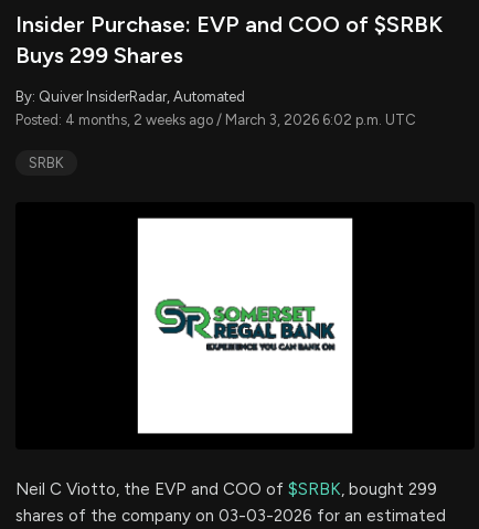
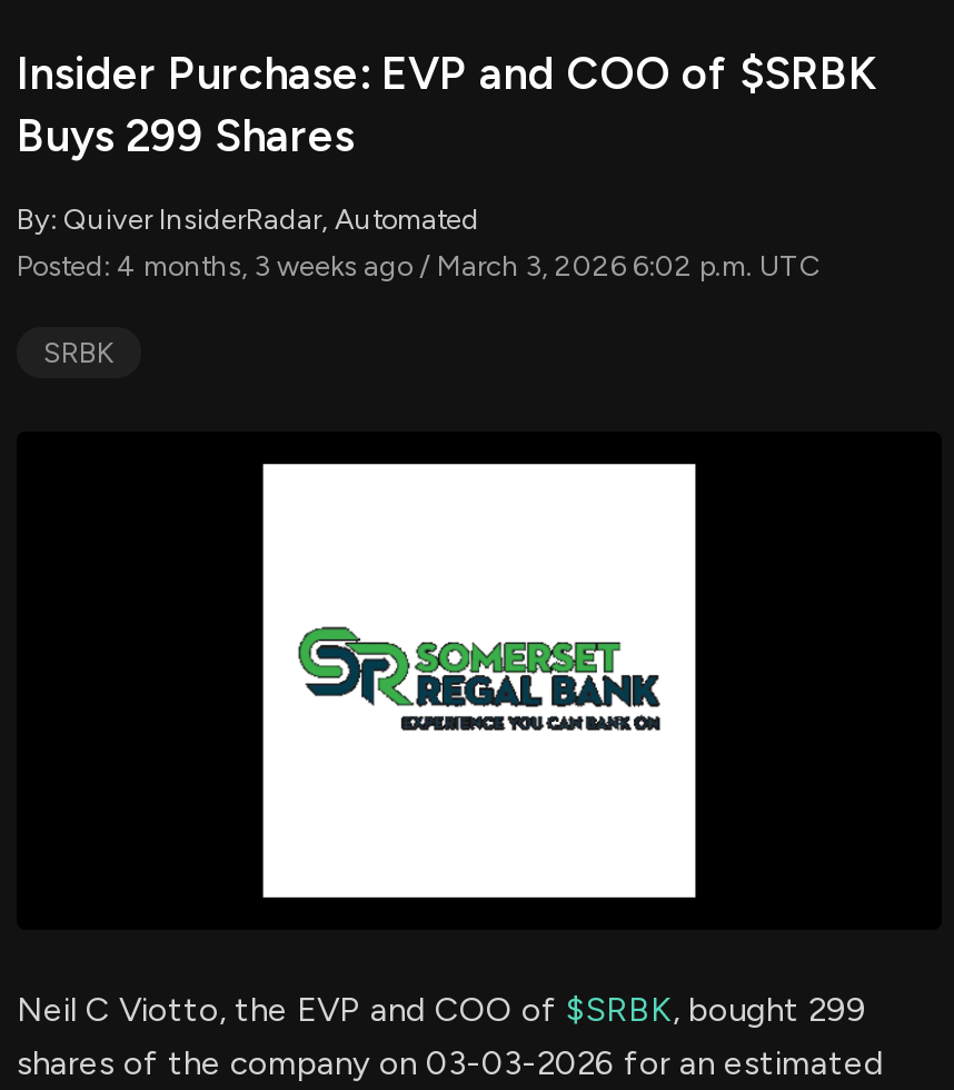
- Posted: 4 months, 2 weeks ago / March 3, 2026 6:02 p.m. UTC
+ Posted: 4 months, 3 weeks ago / March 3, 2026 6:02 p.m. UTC
